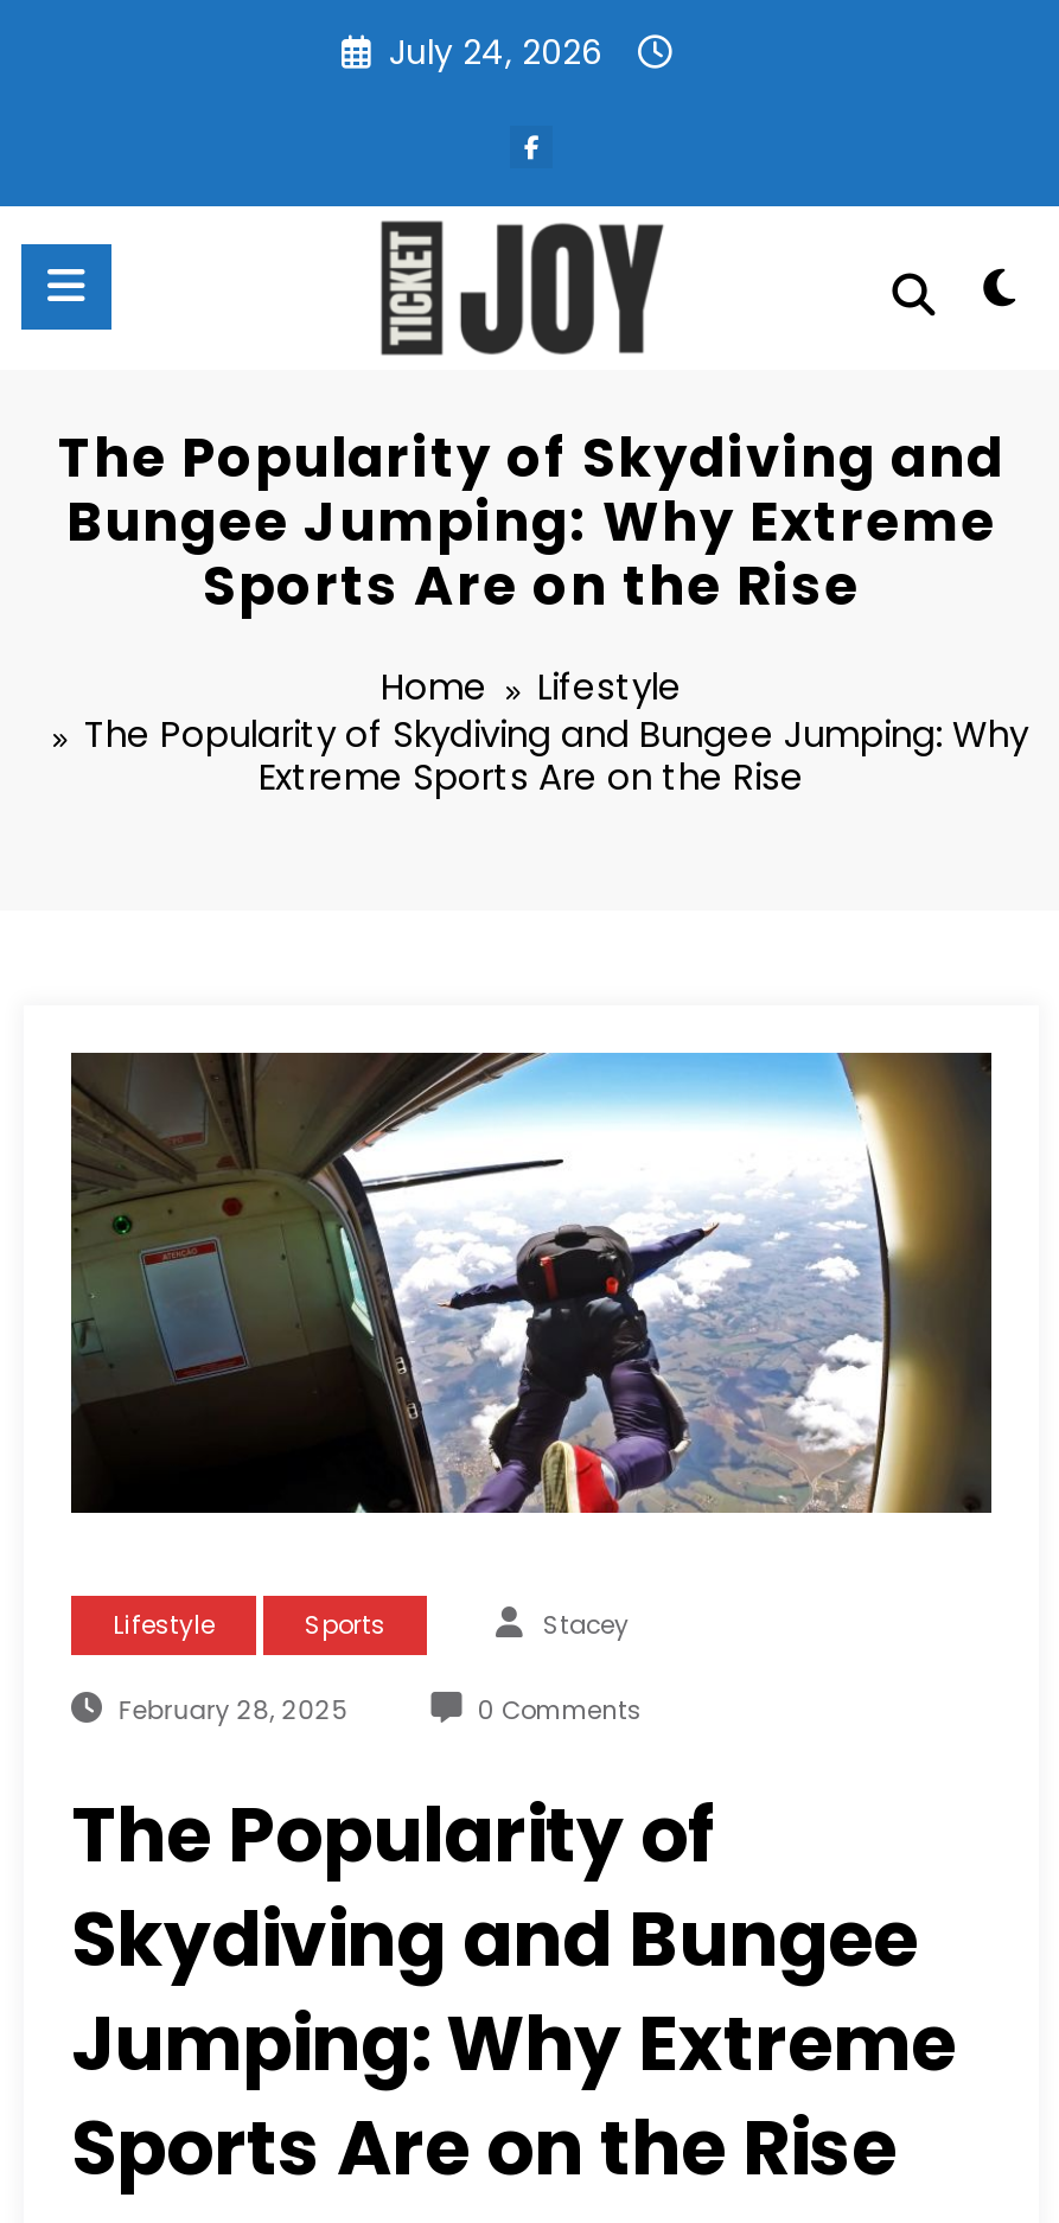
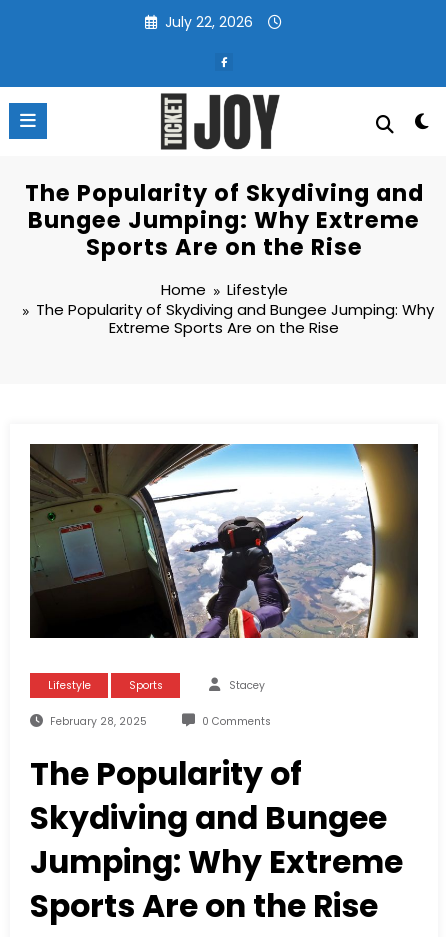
- July 24, 2026
+ July 22, 2026
